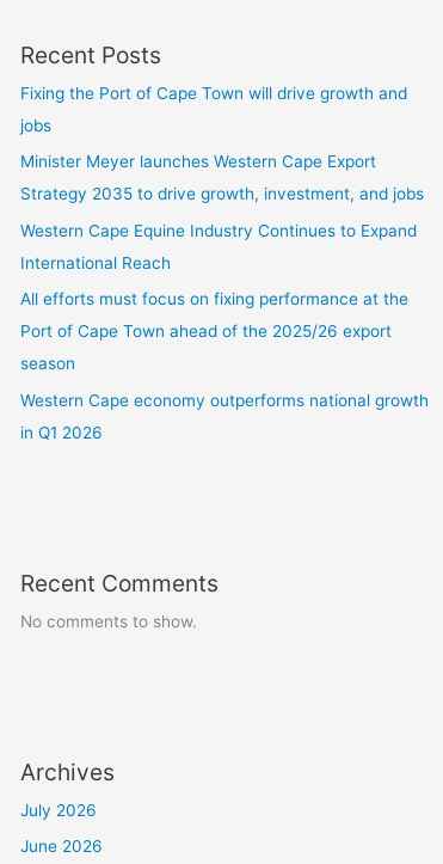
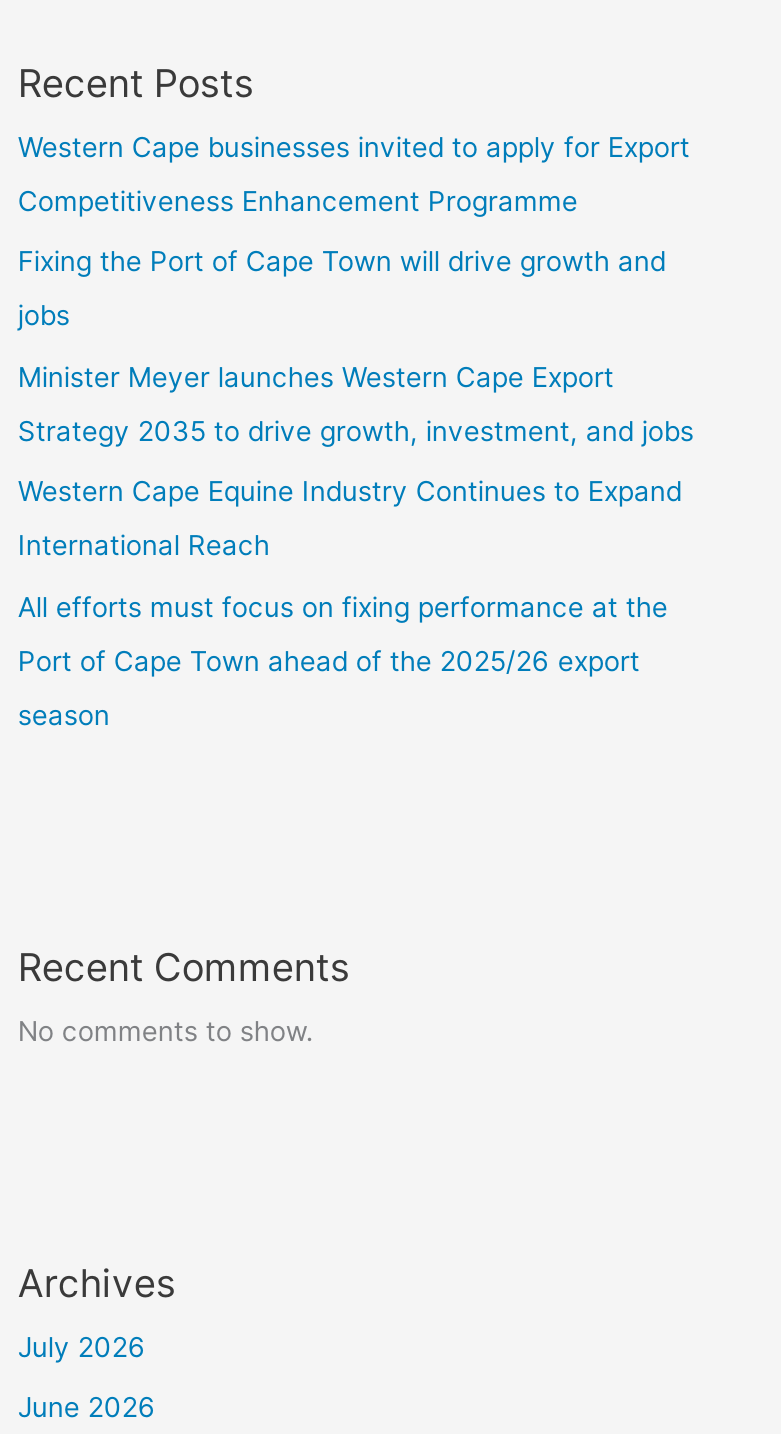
+ Western Cape businesses invited to apply for Export
+ Competitiveness Enhancement Programme

moved down: Fixing the Port of Cape Town will drive growth and | jobs | Minister Meyer launches Western Cape Export | ... | Port of Cape Town ahead of the 2025/26 export | season

- Western Cape economy outperforms national growth
- in Q1 2026
